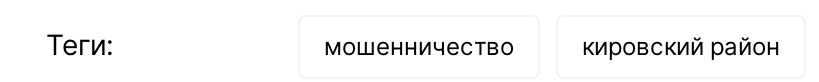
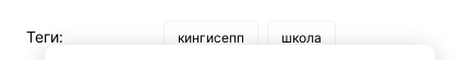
- мошенничество
- кировский район
+ кингисепп
+ школа
